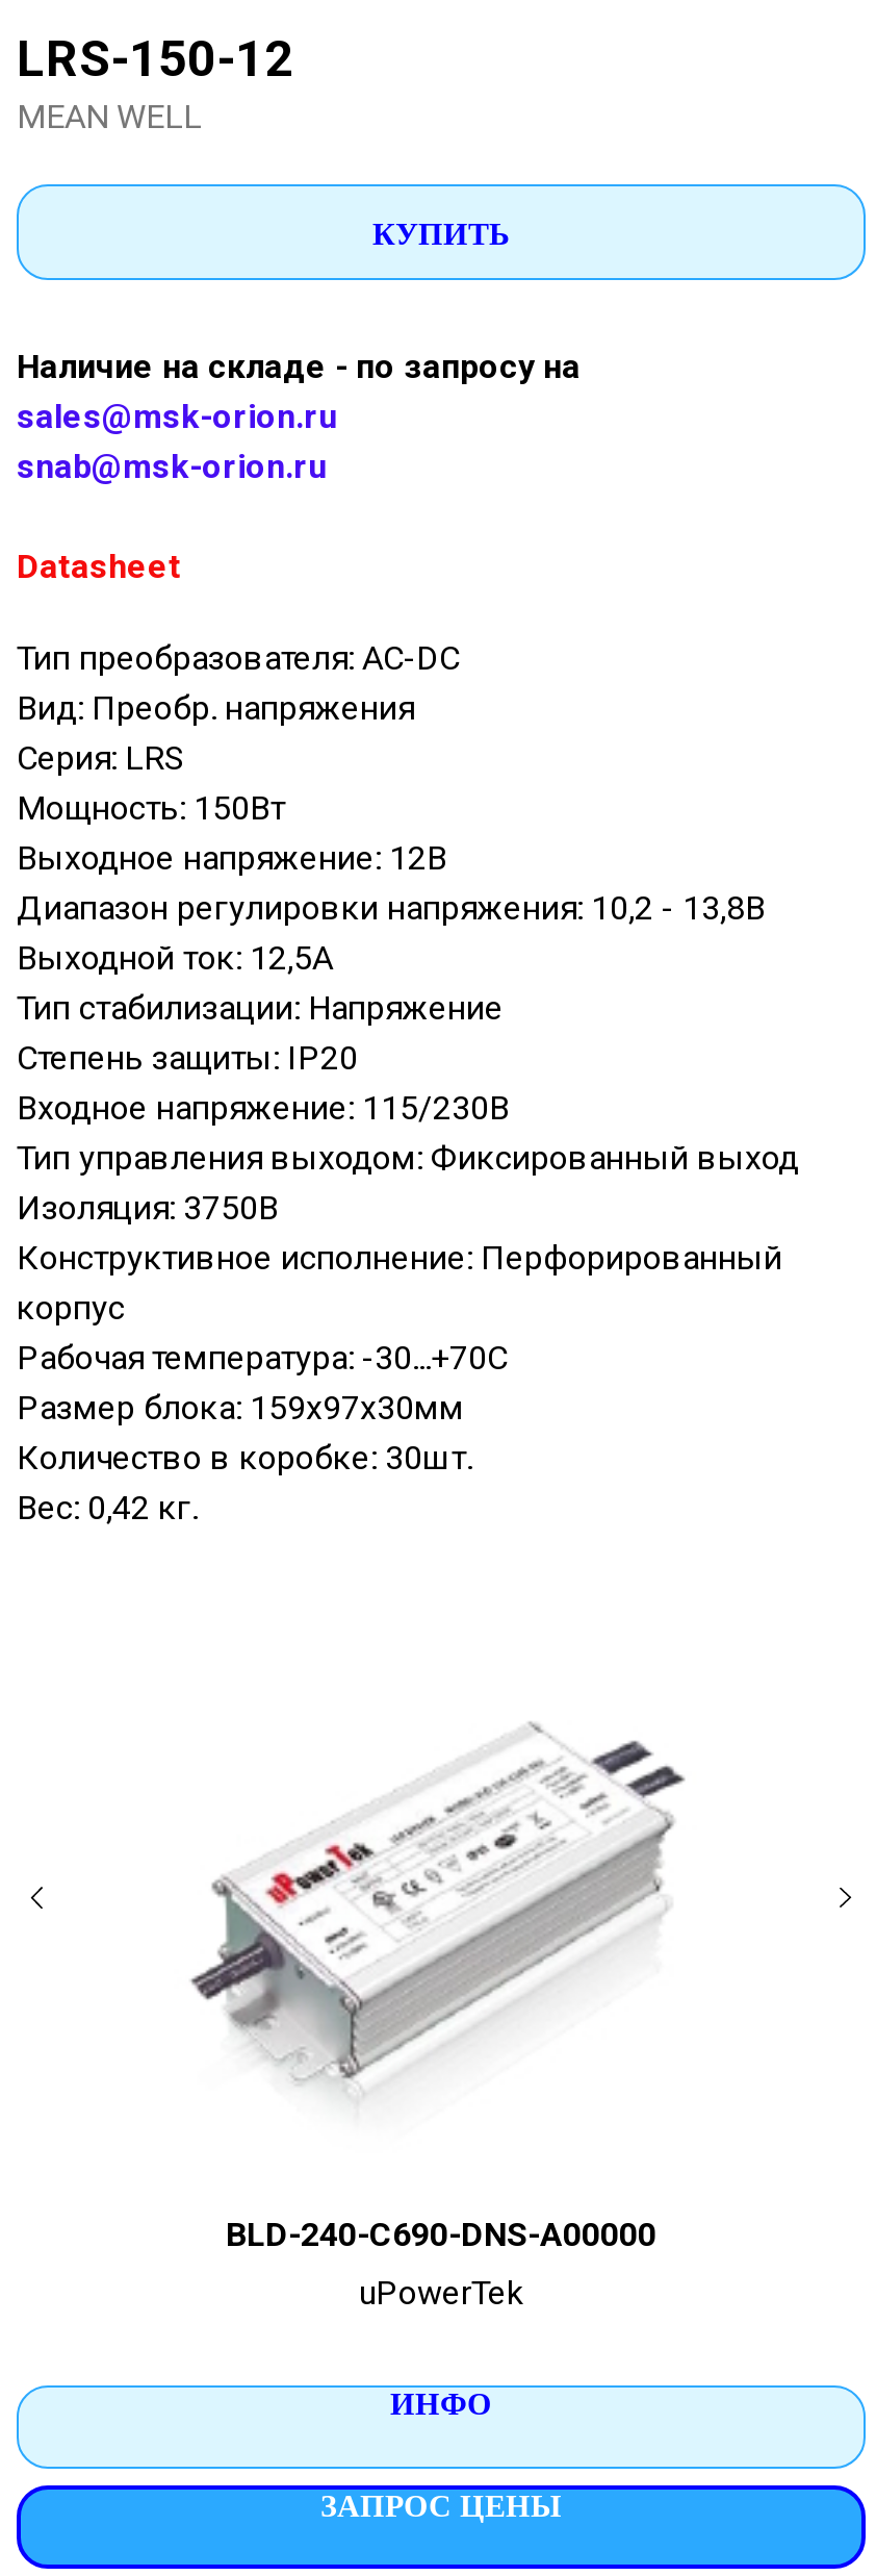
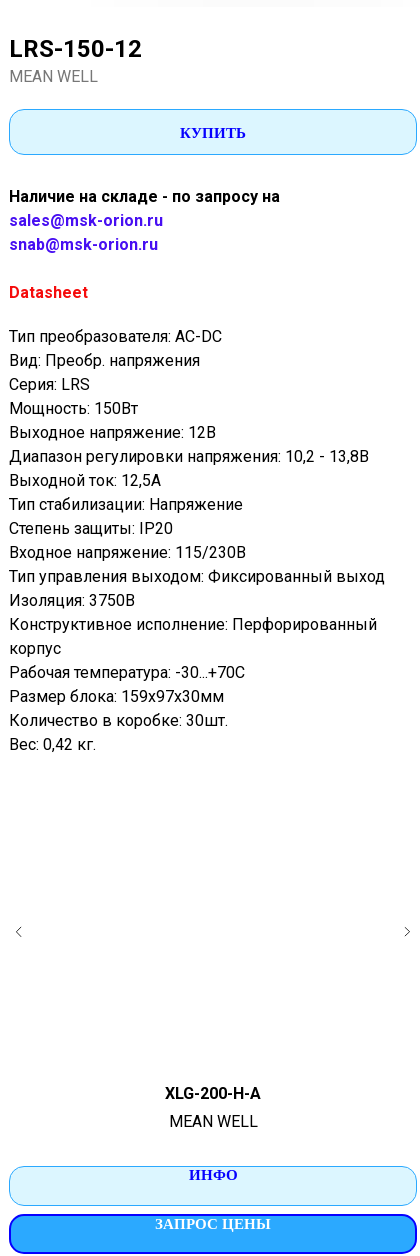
- [image]

- BLD-240-C690-DNS-A00000
+ XLG-200-H-A

- uPowerTek
+ MEAN WELL
